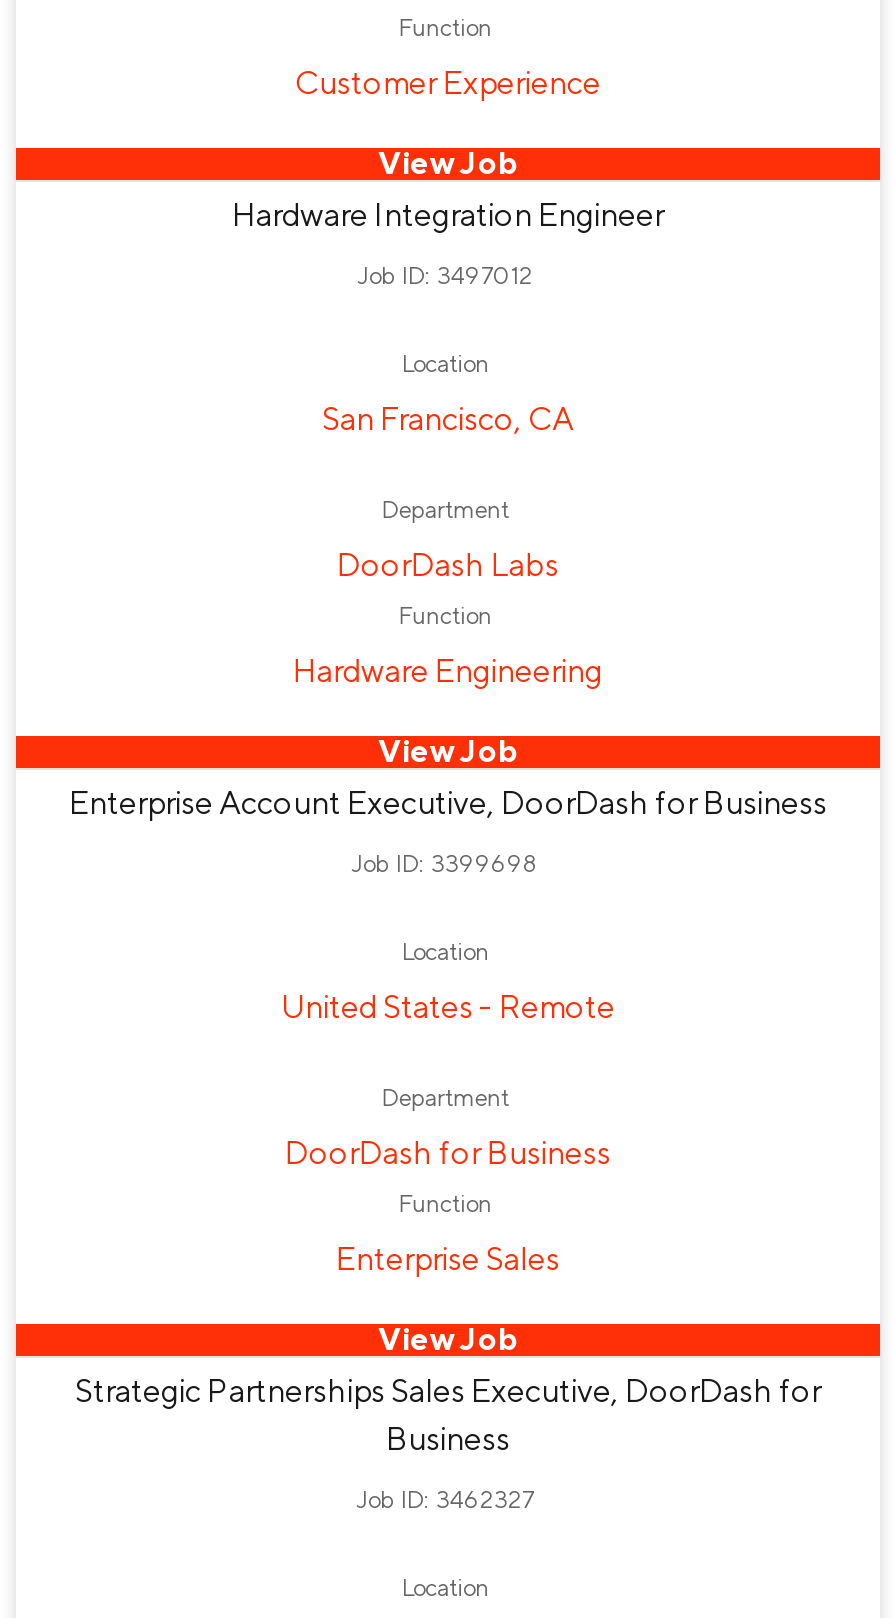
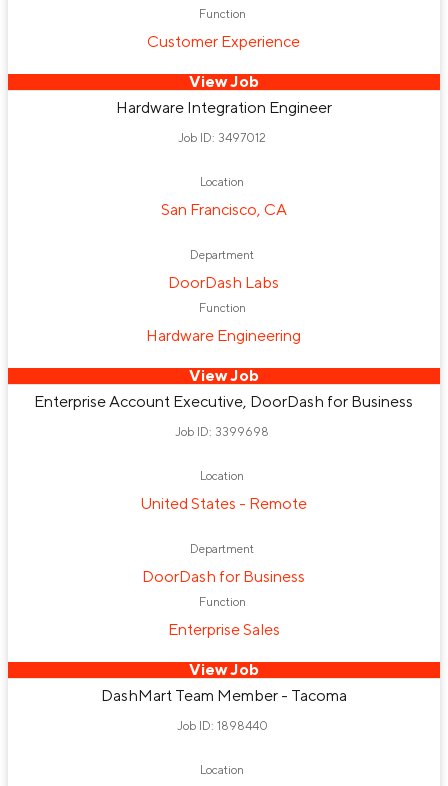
- Strategic Partnerships Sales Executive, DoorDash for
- Business
+ DashMart Team Member - Tacoma

- Job ID: 3462327
+ Job ID: 1898440
